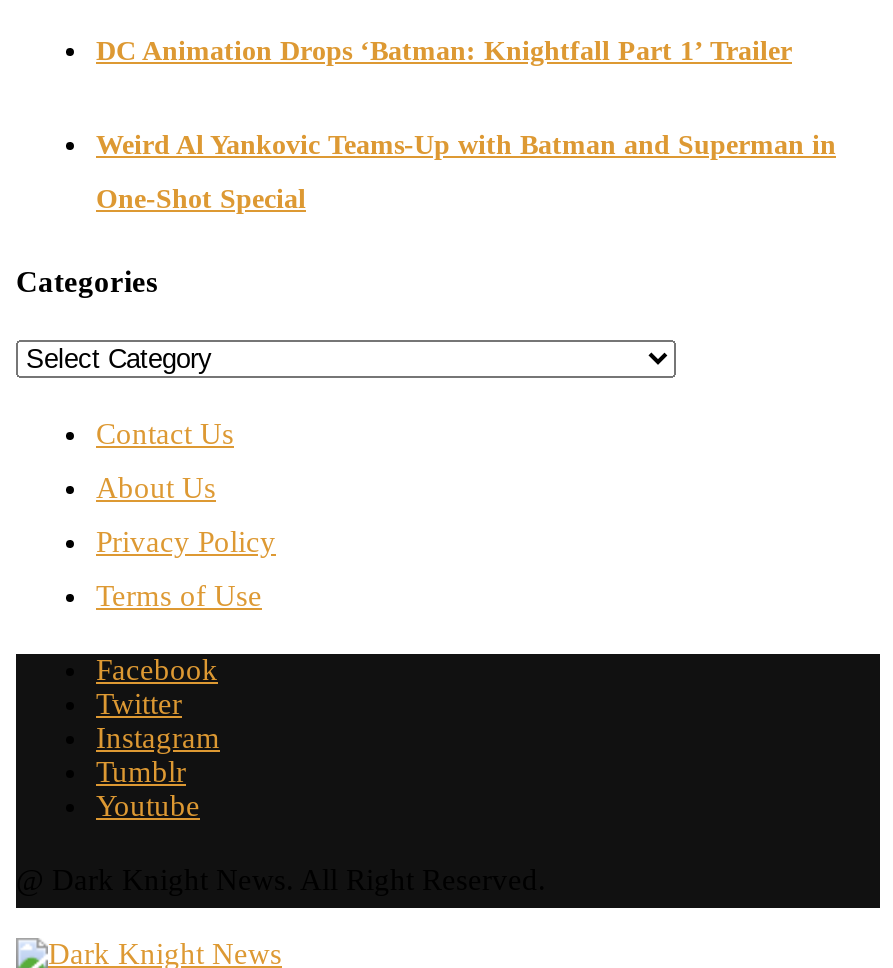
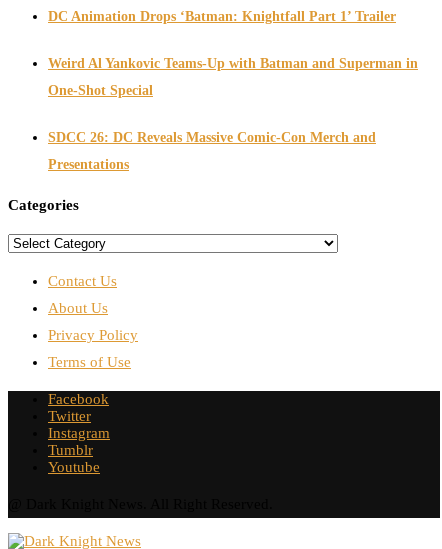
+ SDCC 26: DC Reveals Massive Comic-Con Merch and
+ Presentations
